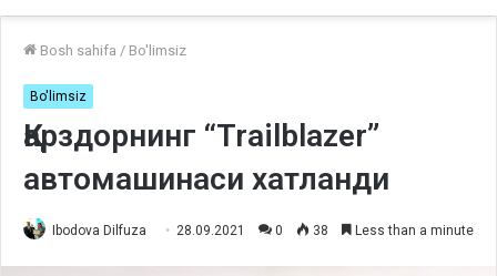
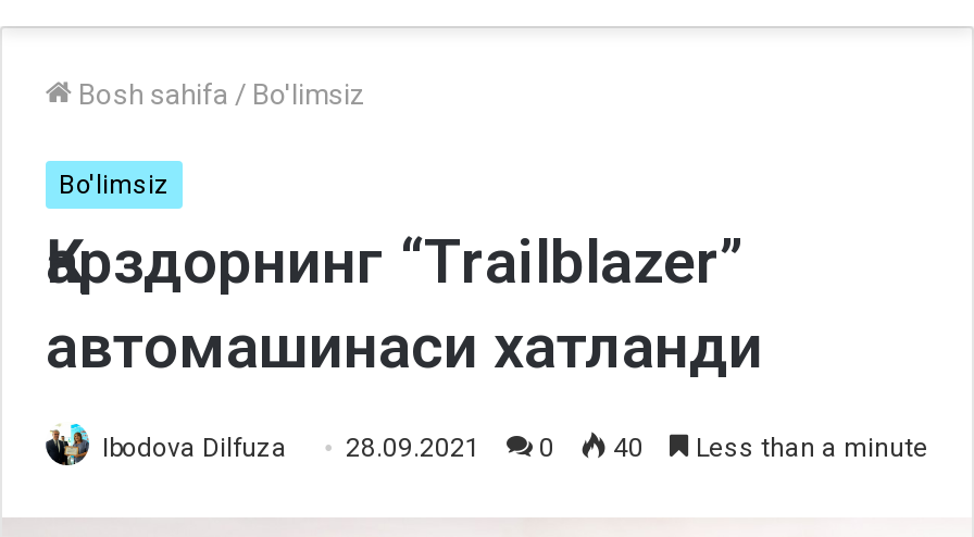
- Ibodova Dilfuza 28.09.2021 0 38 Less than a minute
+ Ibodova Dilfuza 28.09.2021 0 40 Less than a minute
